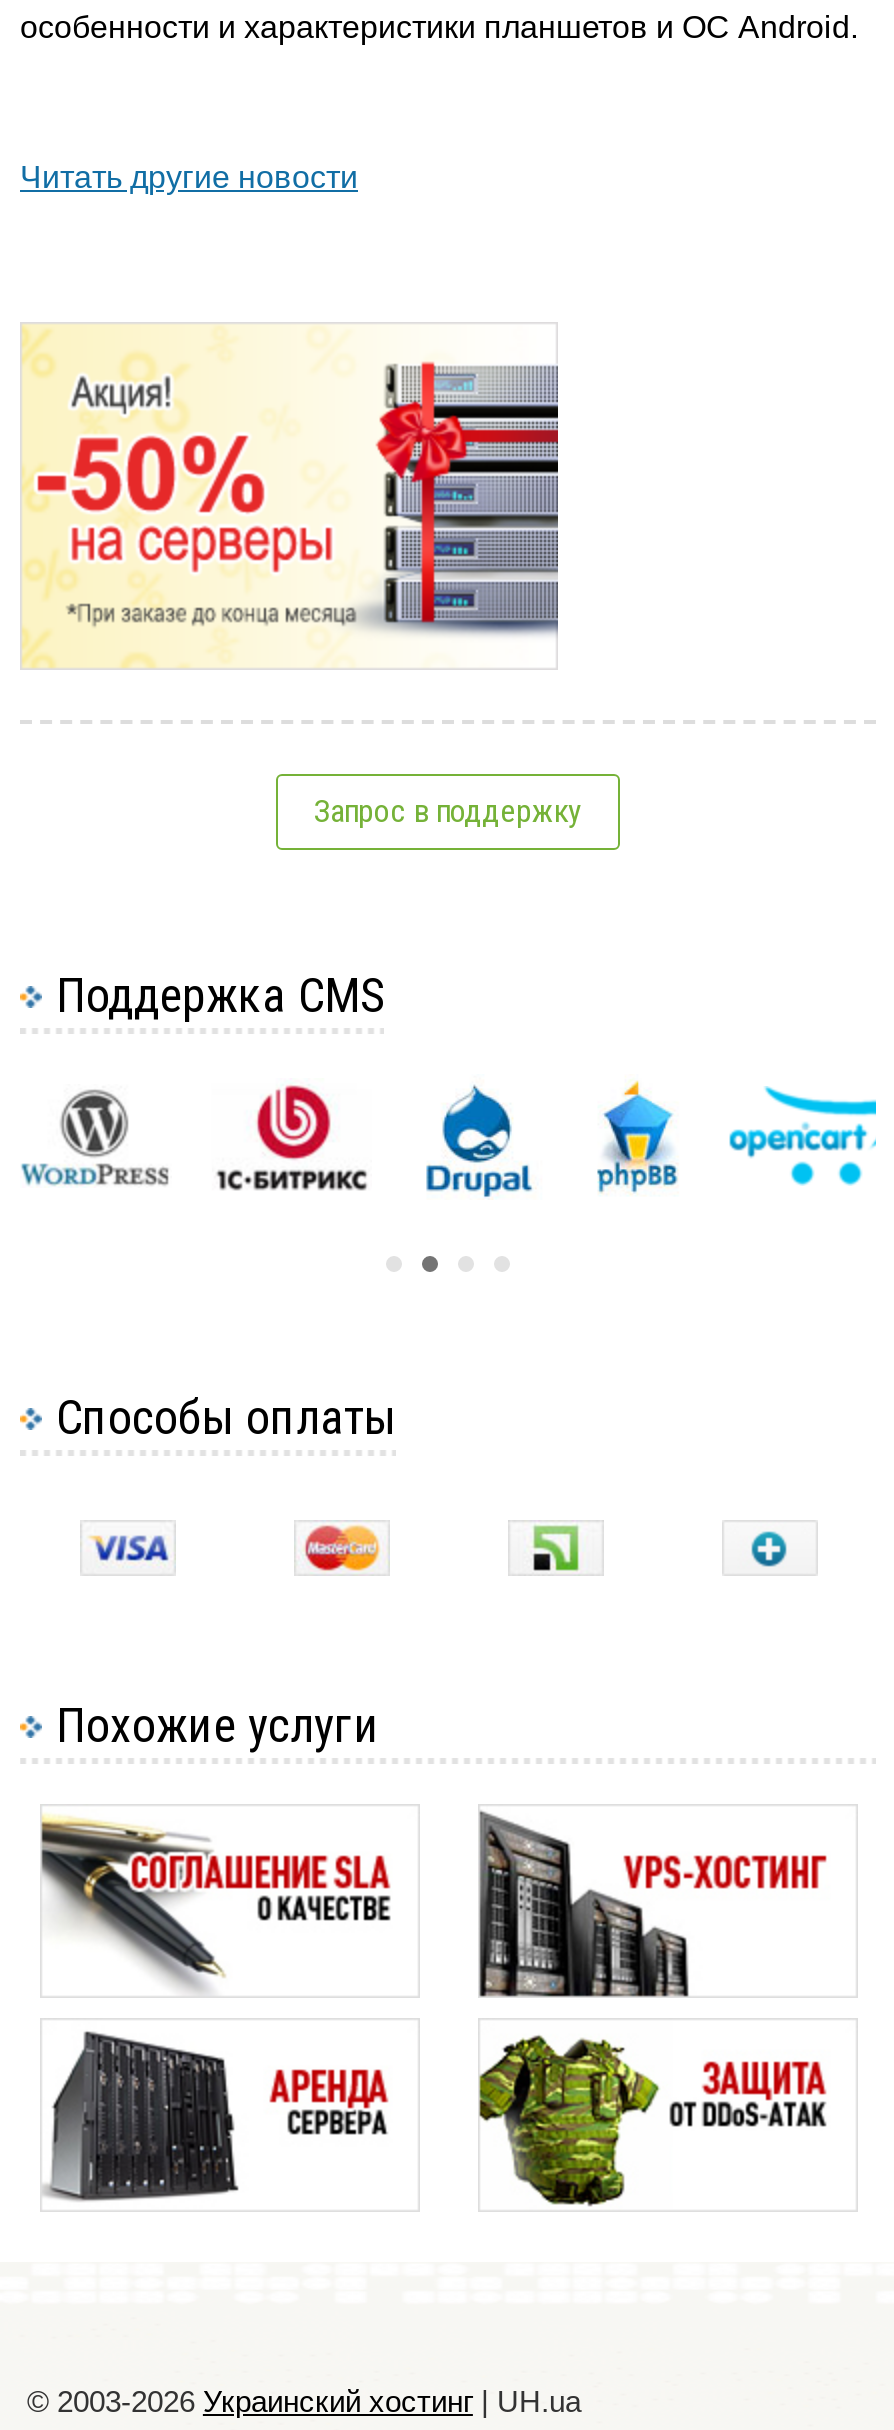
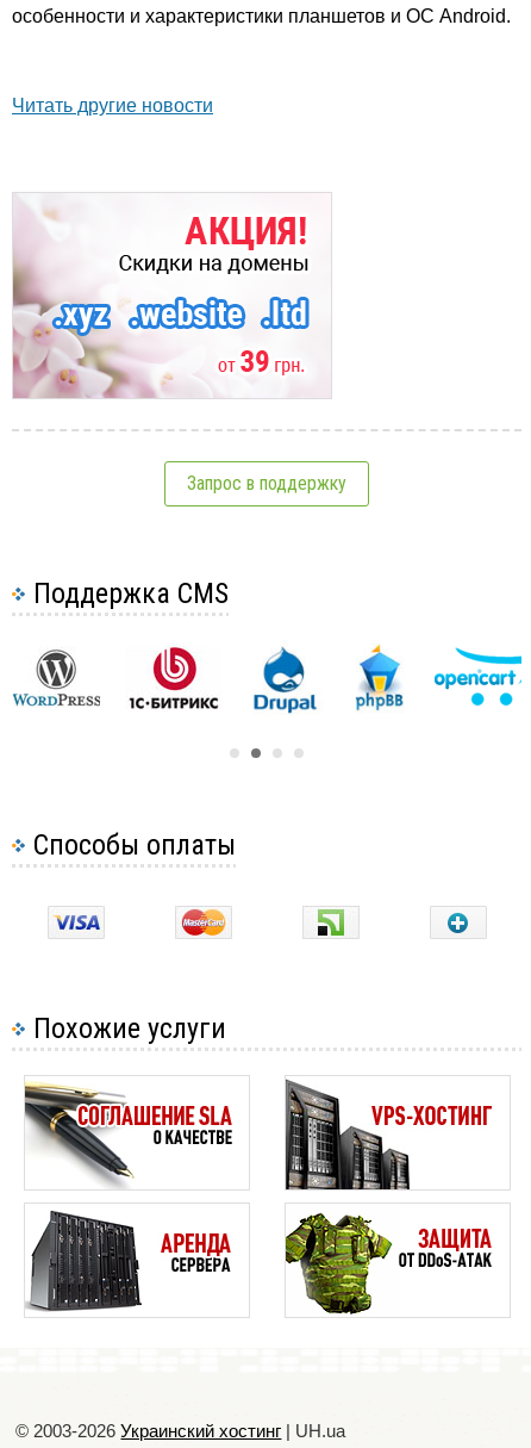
- [image]
+ [image]
